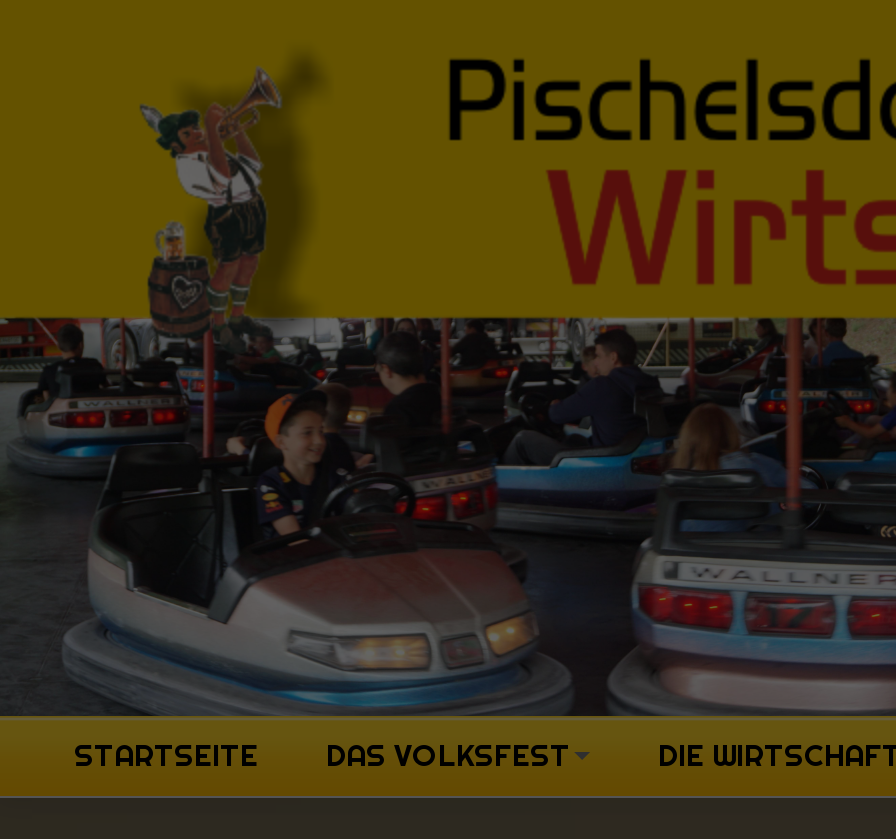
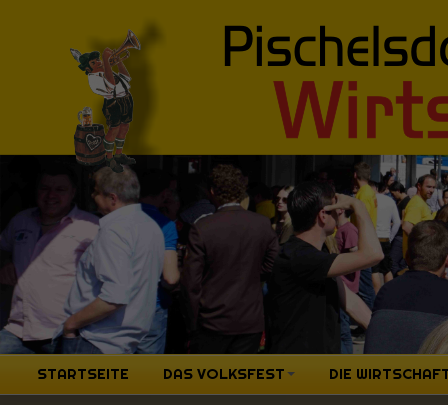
- [image]
+ [image]
